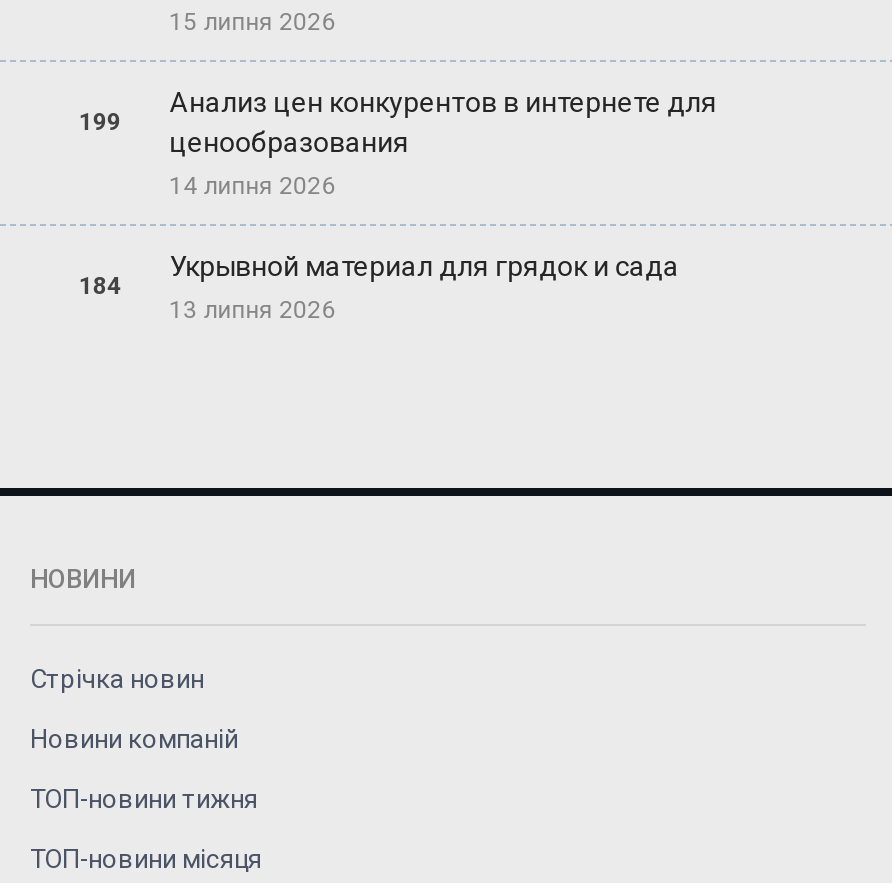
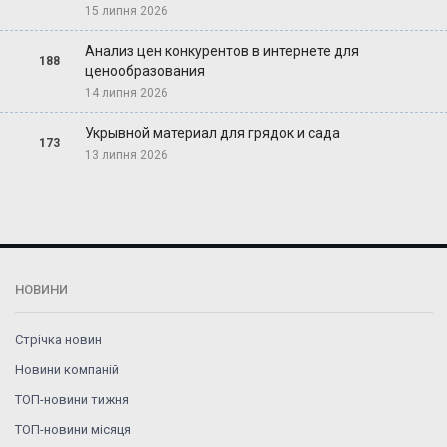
- 199
+ 188

- 184
+ 173
